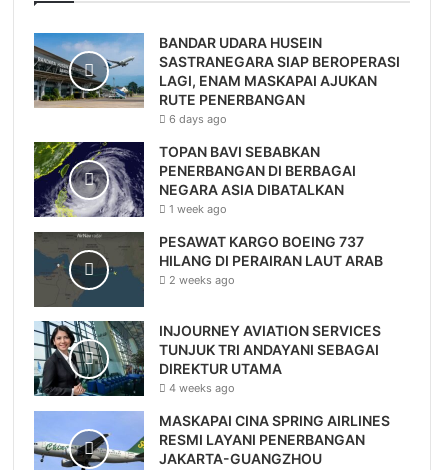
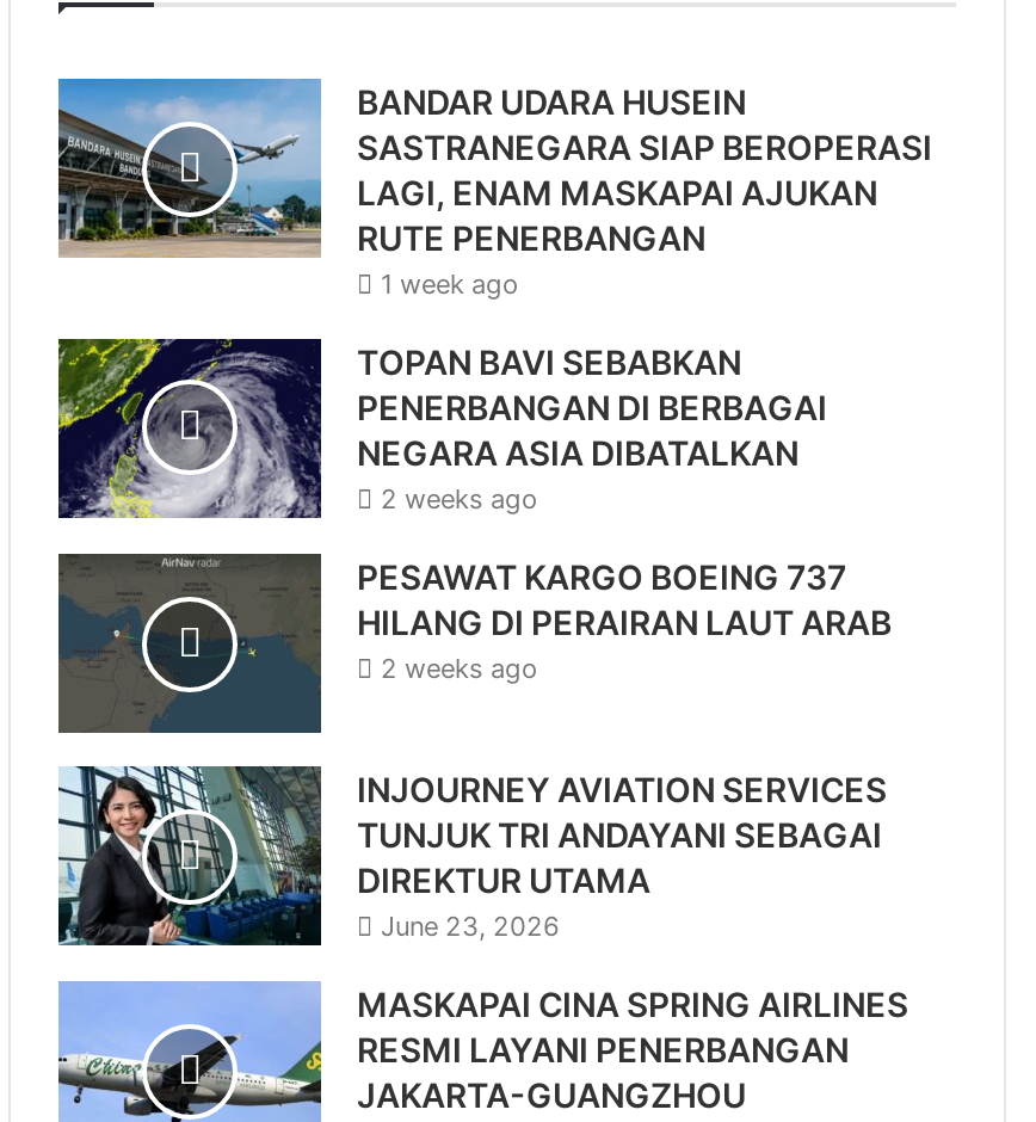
- 6 days ago
+ 1 week ago

- 1 week ago
+ 2 weeks ago

- 4 weeks ago
+ June 23, 2026
